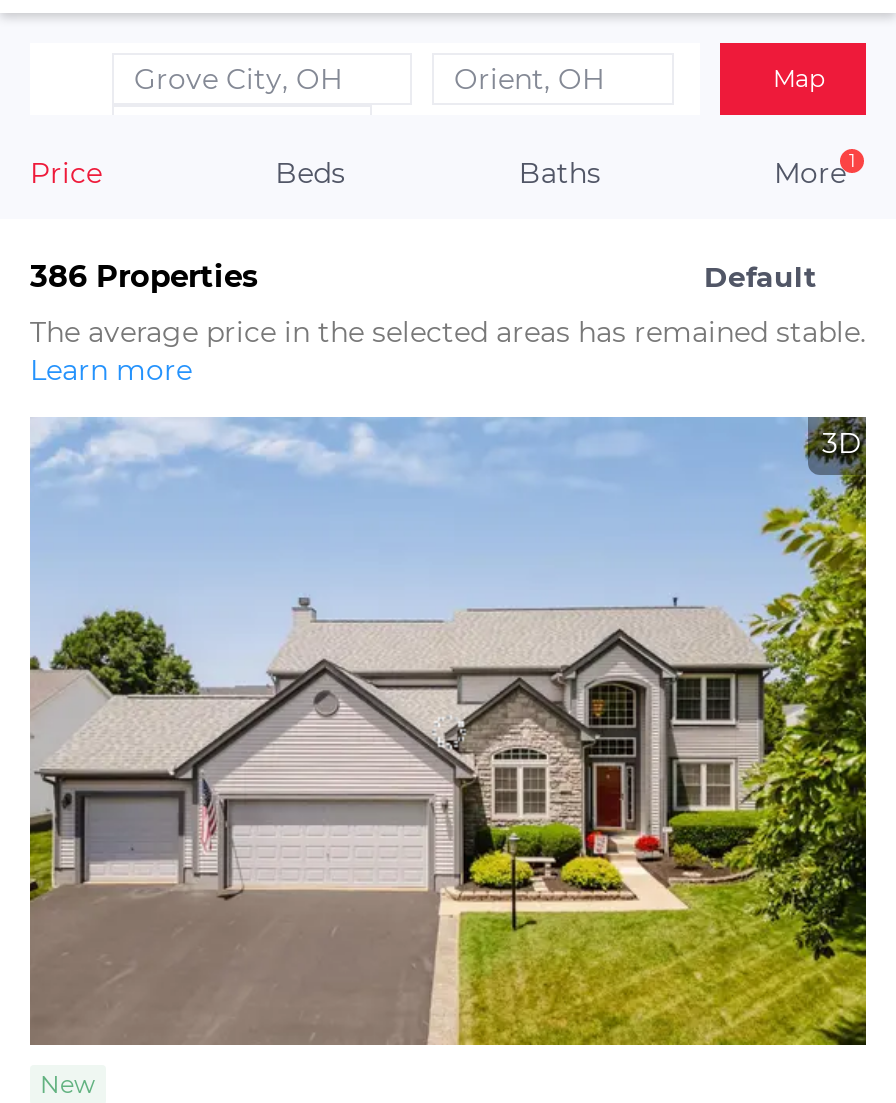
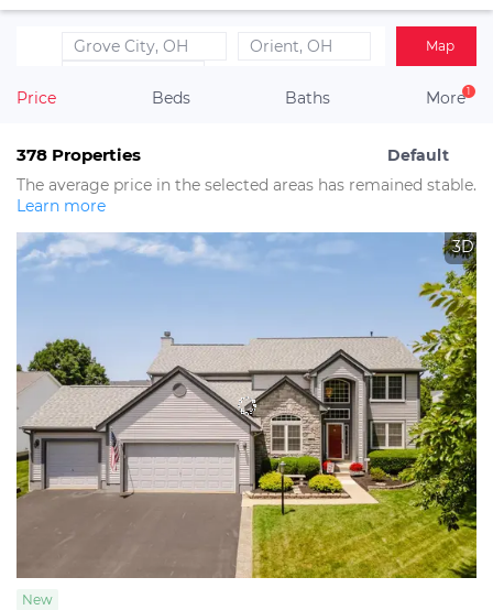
- 386 Properties
+ 378 Properties
